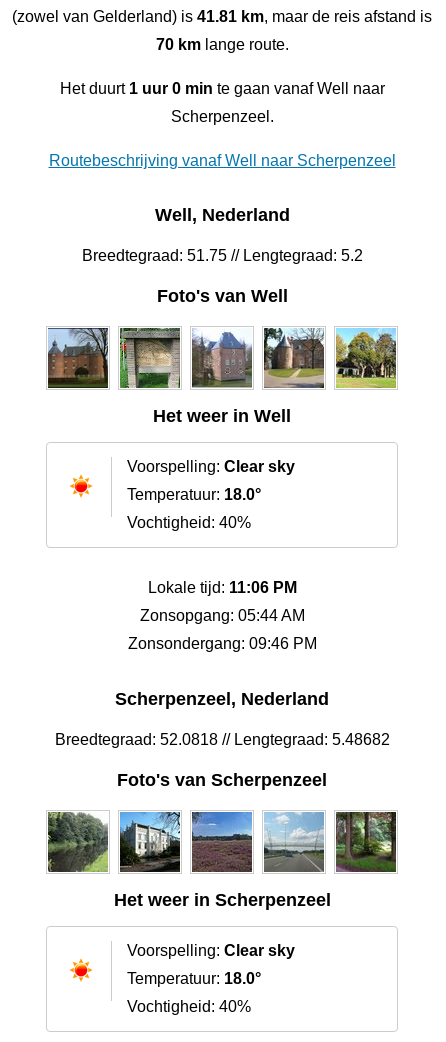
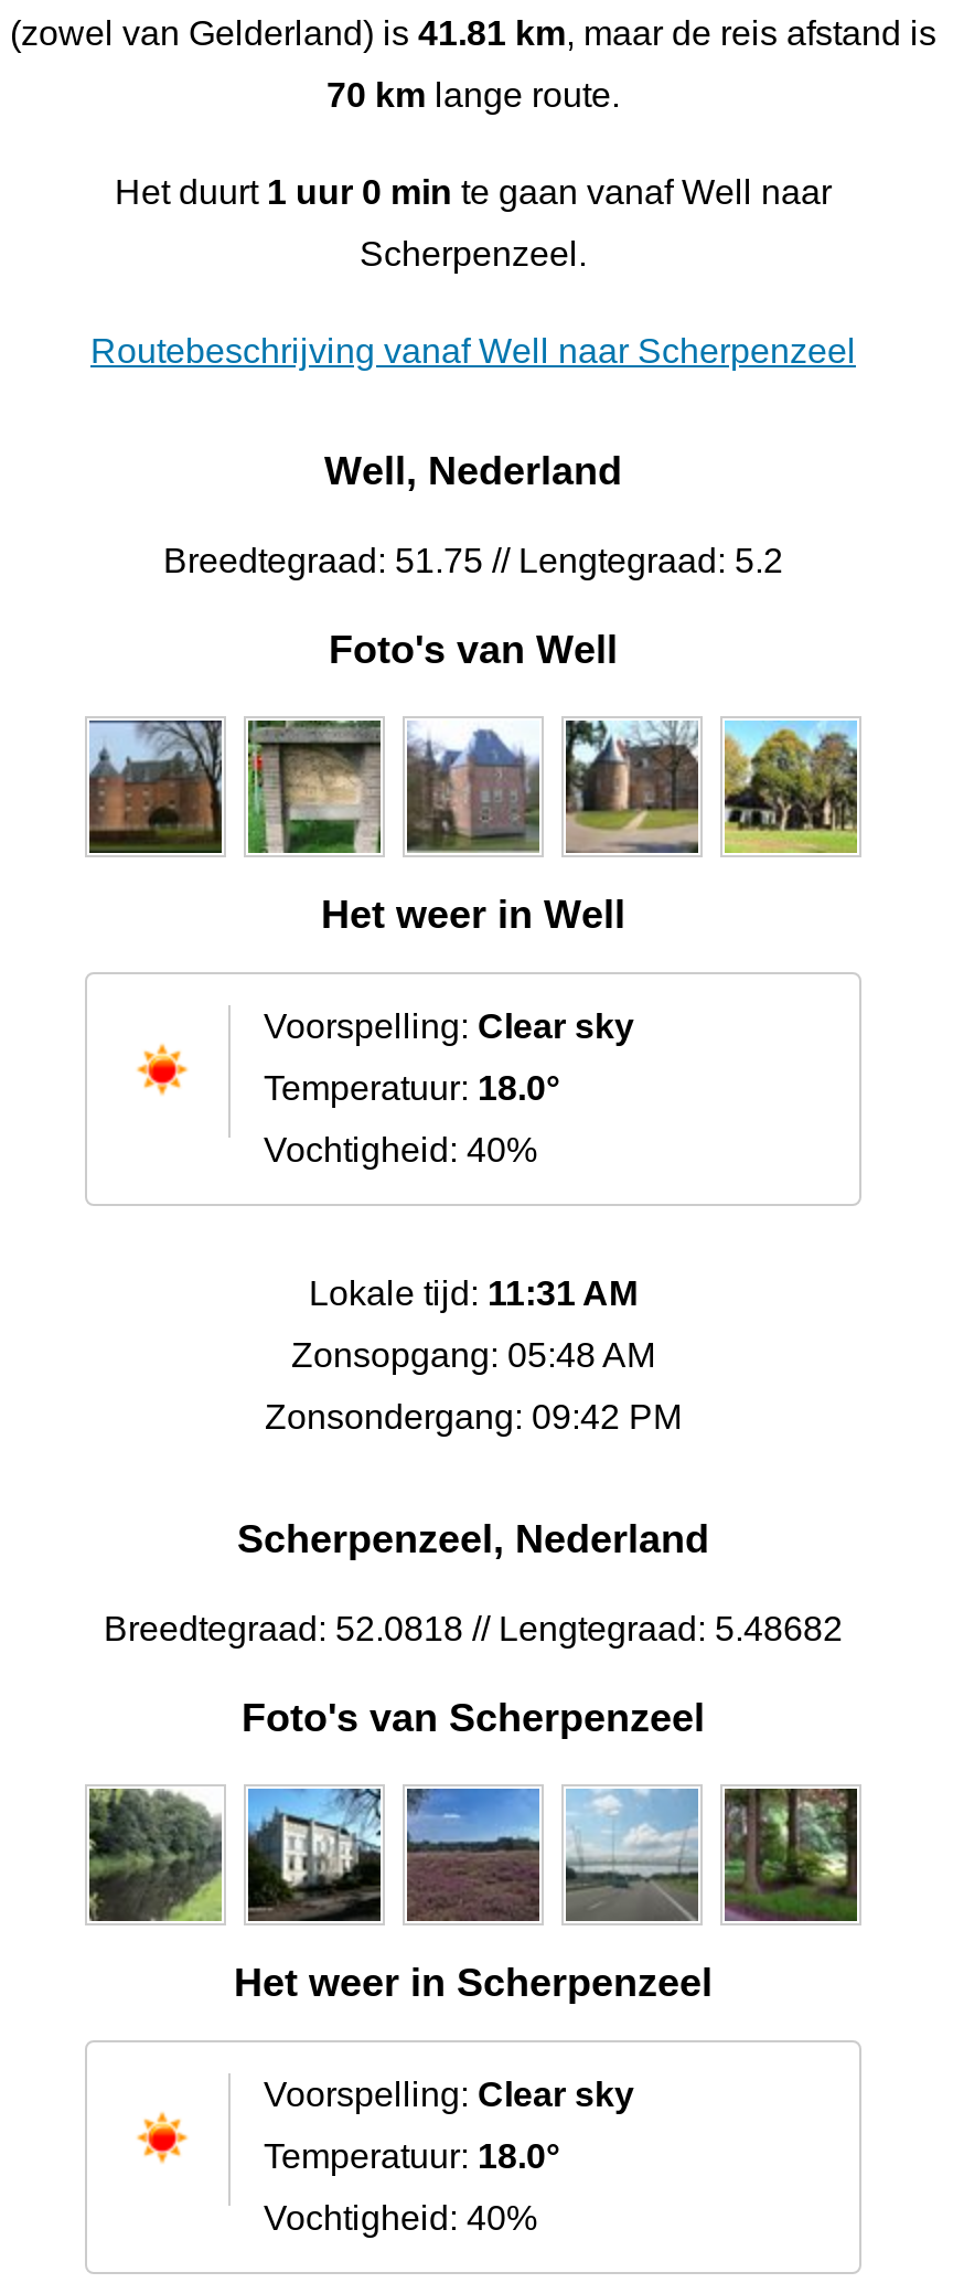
- Lokale tijd: 11:06 PM
+ Lokale tijd: 11:31 AM

- Zonsopgang: 05:44 AM
+ Zonsopgang: 05:48 AM

- Zonsondergang: 09:46 PM
+ Zonsondergang: 09:42 PM
